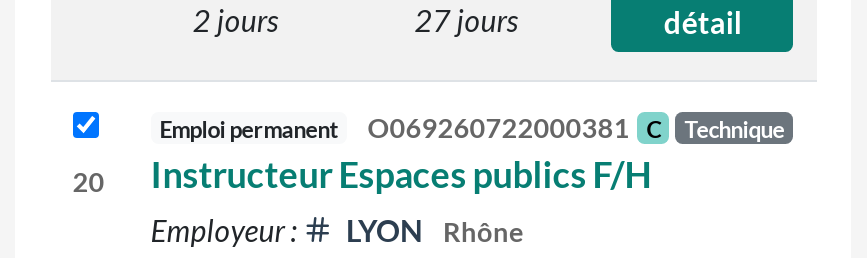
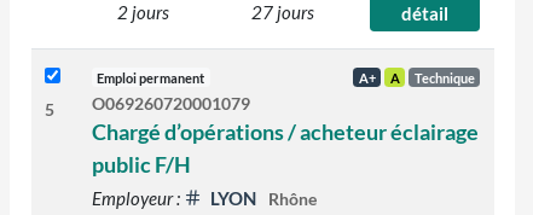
- O069260722000381
- Instructeur Espaces publics F/H
+ O069260720001079
+ Chargé d’opérations / acheteur éclairage
+ public F/H

- C
+ A+
+ A

- 20
+ 5
